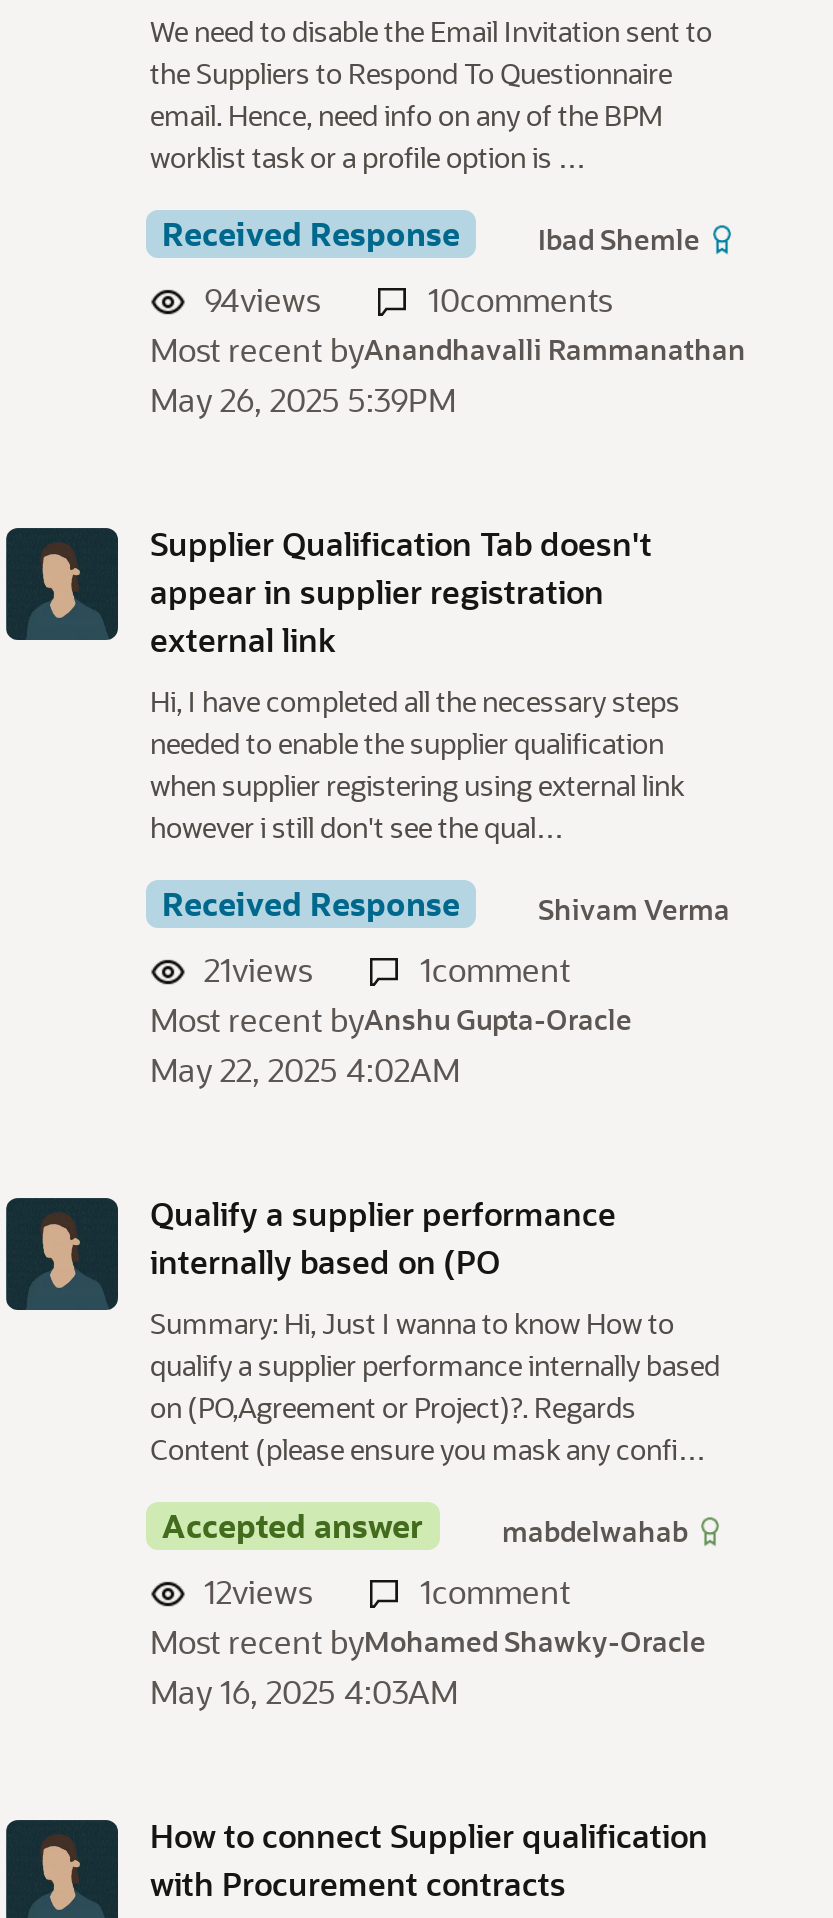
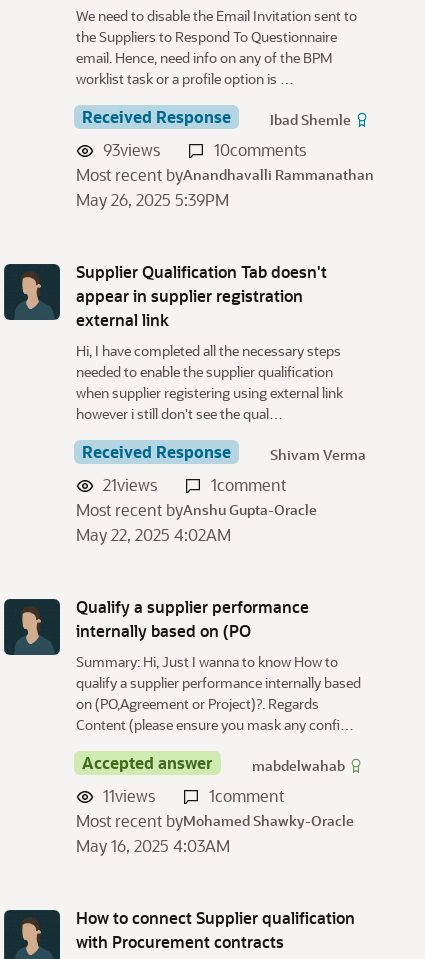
- 94views
+ 93views

- 12views
+ 11views
